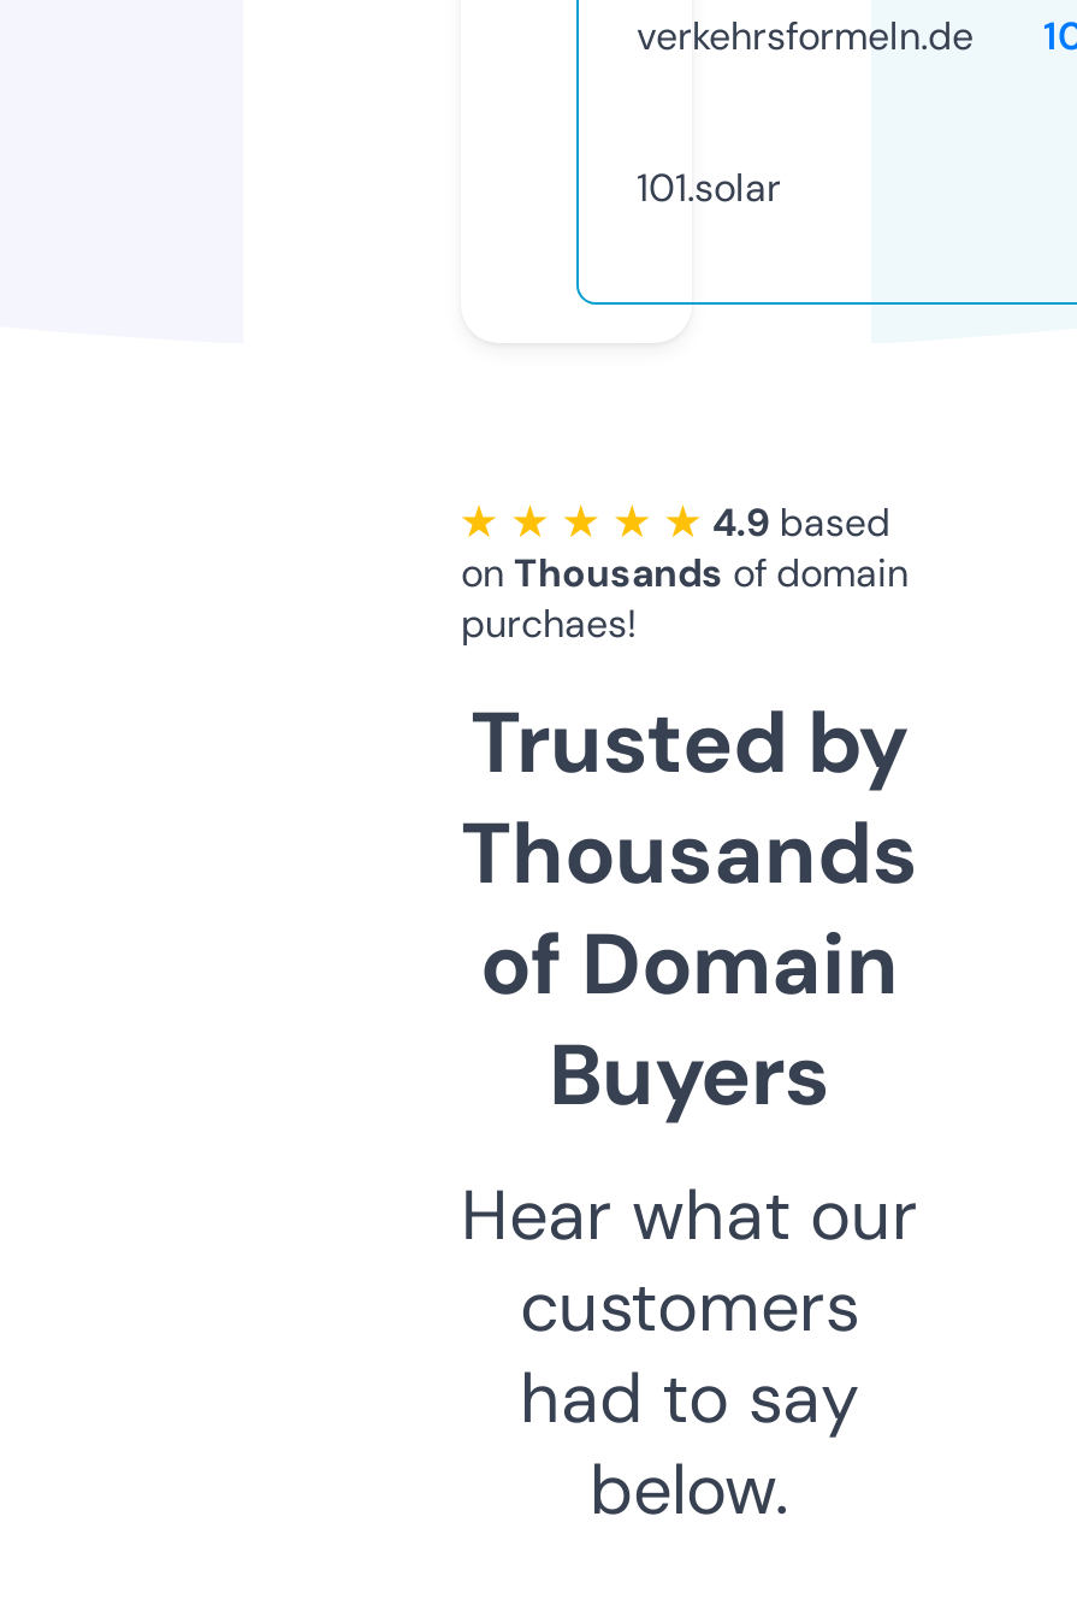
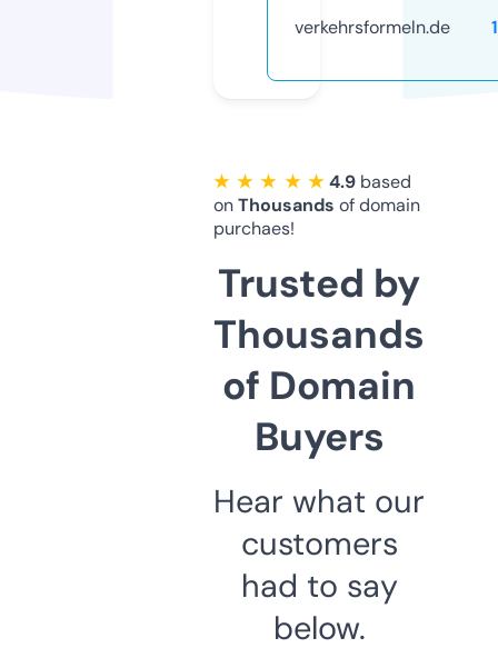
- 101.solar
